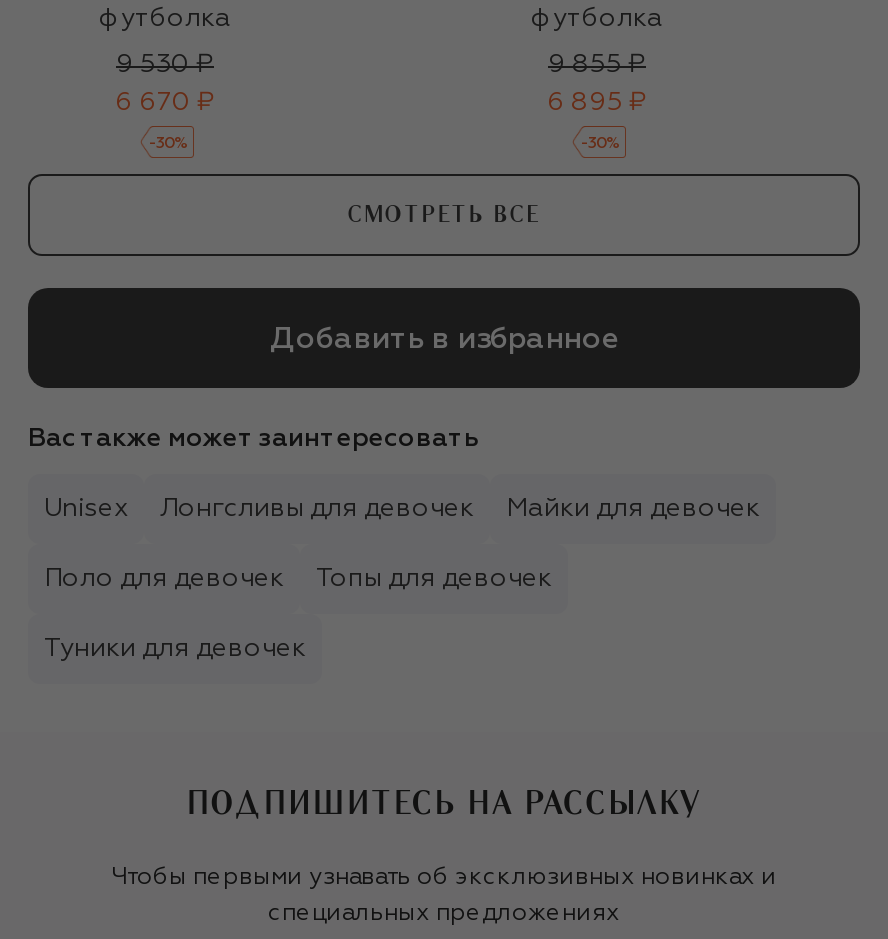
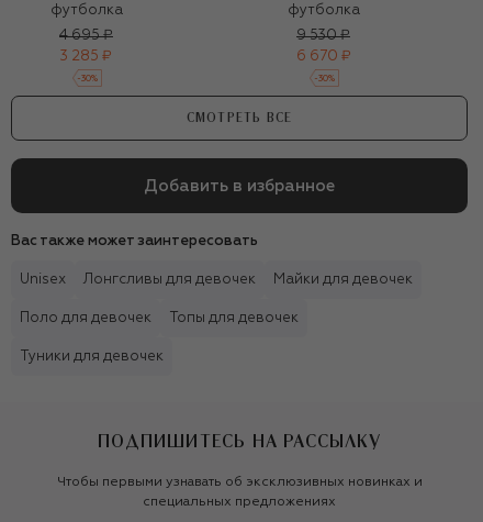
- 9 530 ₽
+ 4 695 ₽

- 9 855 ₽
+ 9 530 ₽

- 6 670 ₽
+ 3 285 ₽

- 6 895 ₽
+ 6 670 ₽
